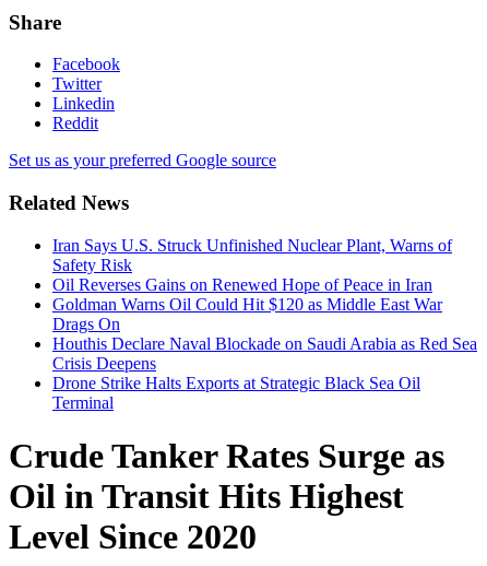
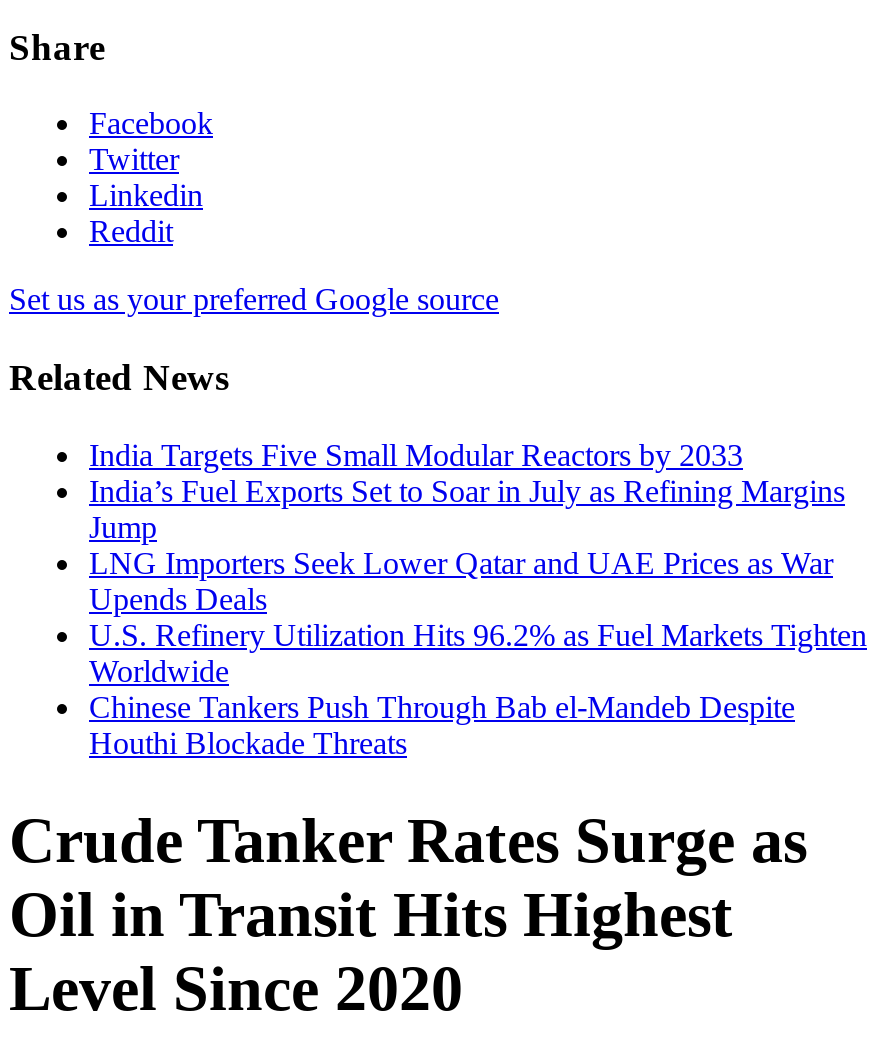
- Iran Says U.S. Struck Unfinished Nuclear Plant, Warns of
- Safety Risk
- Oil Reverses Gains on Renewed Hope of Peace in Iran
- Goldman Warns Oil Could Hit $120 as Middle East War
- Drags On
- Houthis Declare Naval Blockade on Saudi Arabia as Red Sea
- Crisis Deepens
- Drone Strike Halts Exports at Strategic Black Sea Oil
- Terminal
+ India Targets Five Small Modular Reactors by 2033
+ India’s Fuel Exports Set to Soar in July as Refining Margins
+ Jump
+ LNG Importers Seek Lower Qatar and UAE Prices as War
+ Upends Deals
+ U.S. Refinery Utilization Hits 96.2% as Fuel Markets Tighten
+ Worldwide
+ Chinese Tankers Push Through Bab el-Mandeb Despite
+ Houthi Blockade Threats
